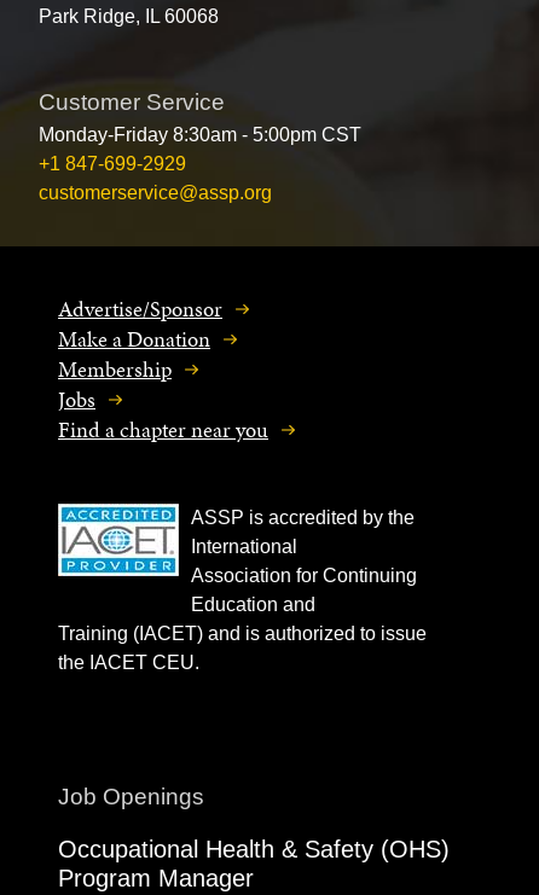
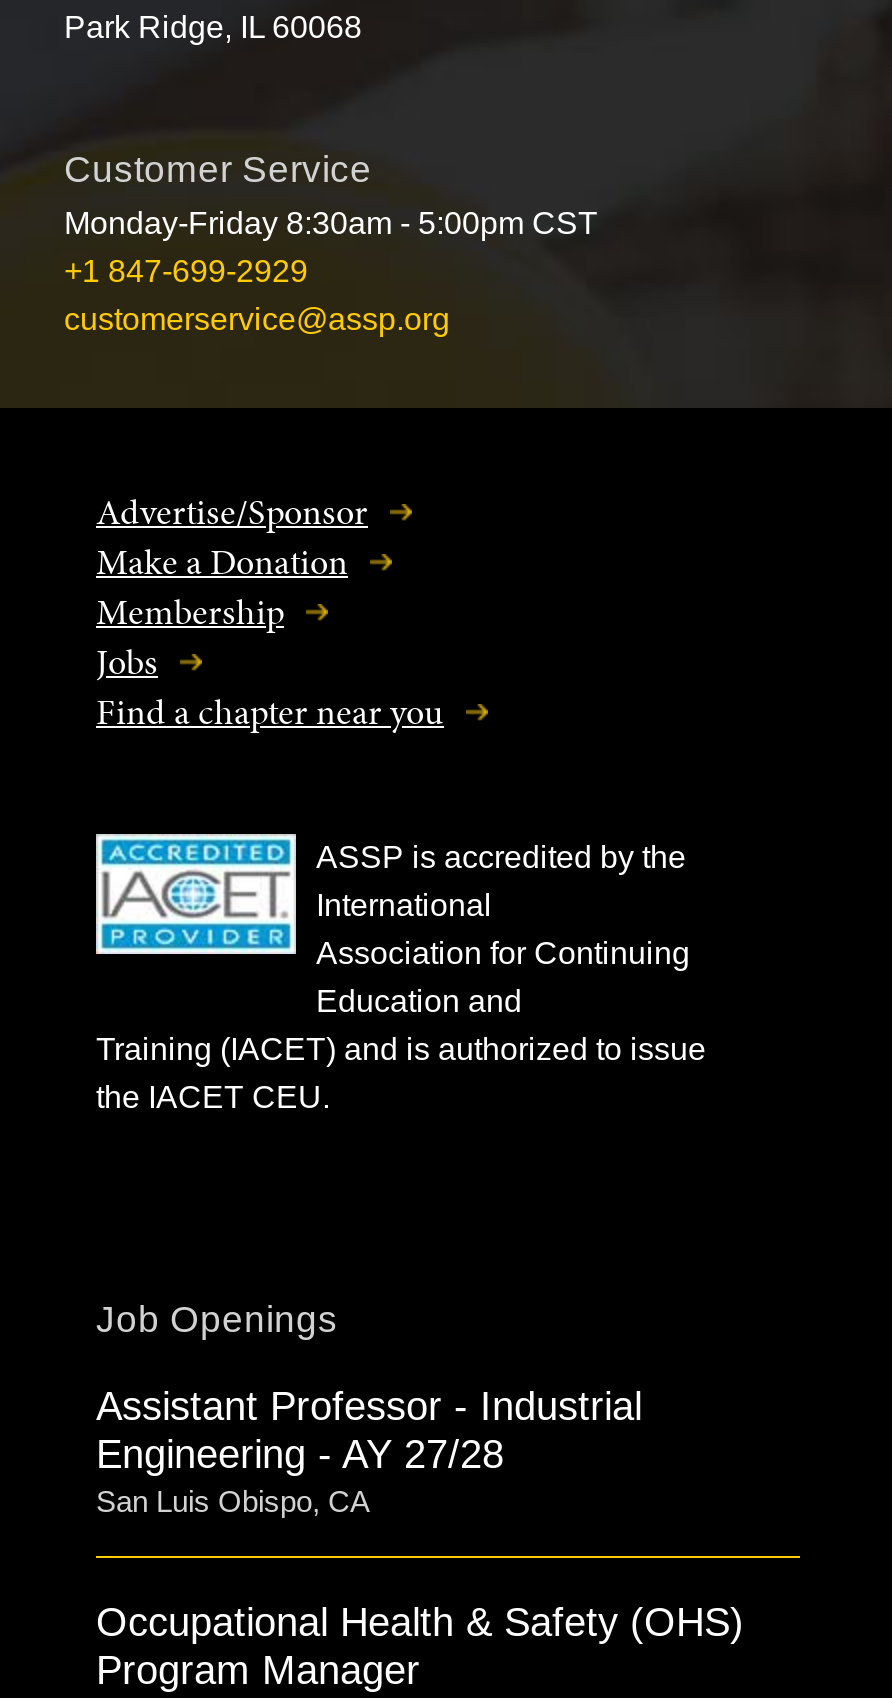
+ Assistant Professor - Industrial
+ Engineering - AY 27/28
+ San Luis Obispo, CA
